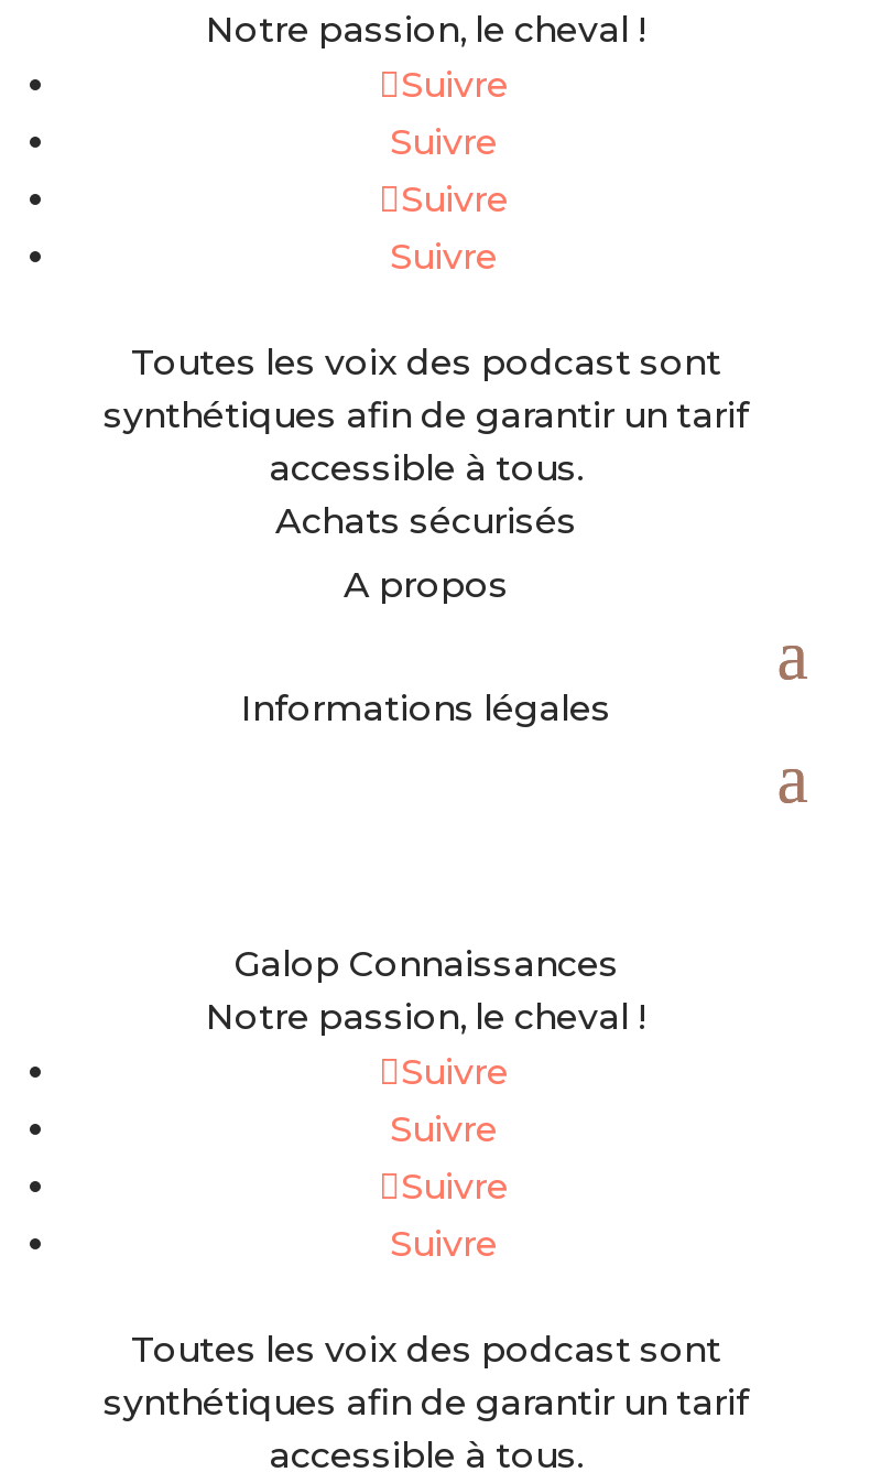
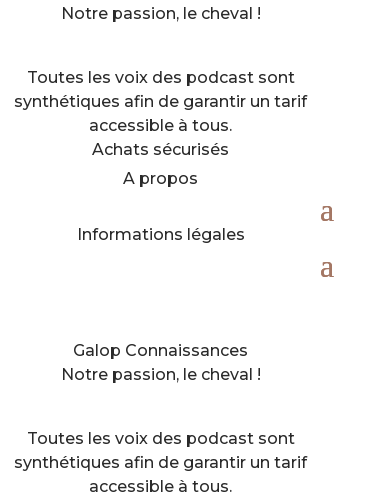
- Suivre
- Suivre
- Suivre
- Suivre

- Suivre
- Suivre
- Suivre
- Suivre
